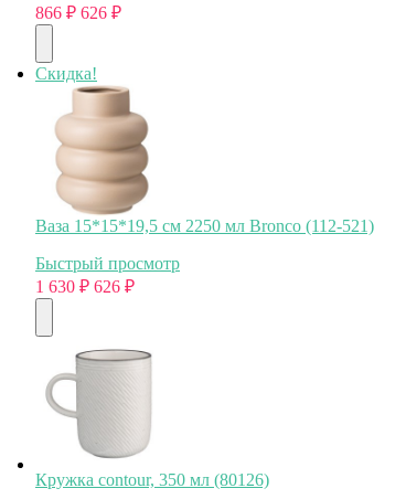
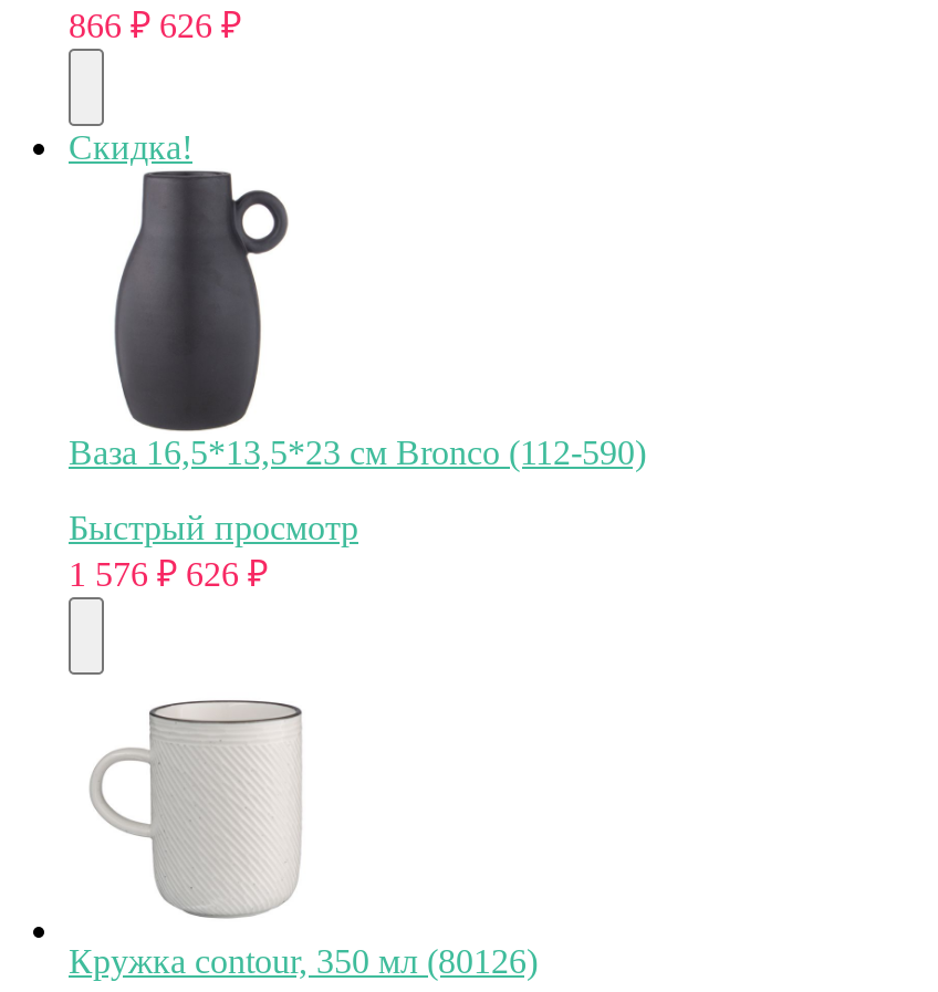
- [image]
- Ваза 15*15*19,5 см 2250 мл Bronco (112-521)
+ [image]
+ Ваза 16,5*13,5*23 см Bronco (112-590)

- 1 630 ₽ 626 ₽
+ 1 576 ₽ 626 ₽
